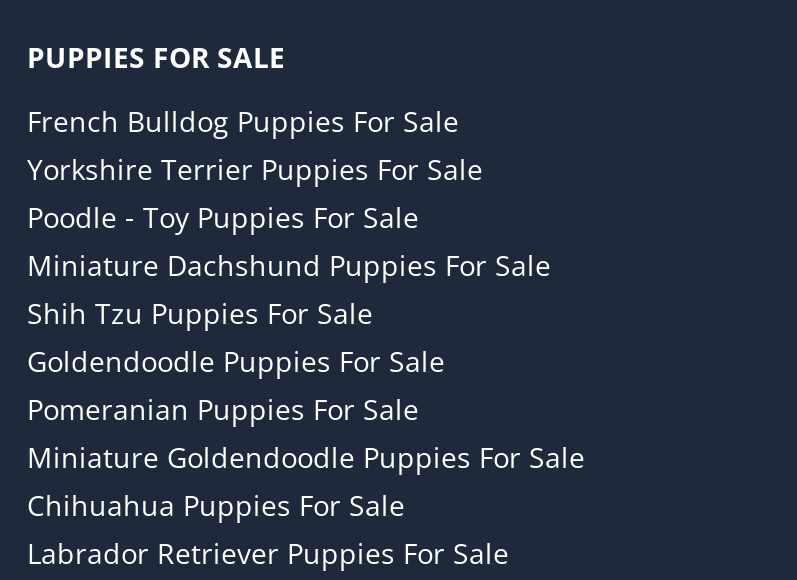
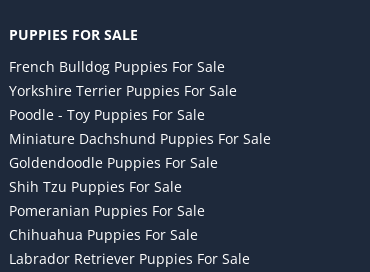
moved down: Shih Tzu Puppies For Sale

- Miniature Goldendoodle Puppies For Sale
